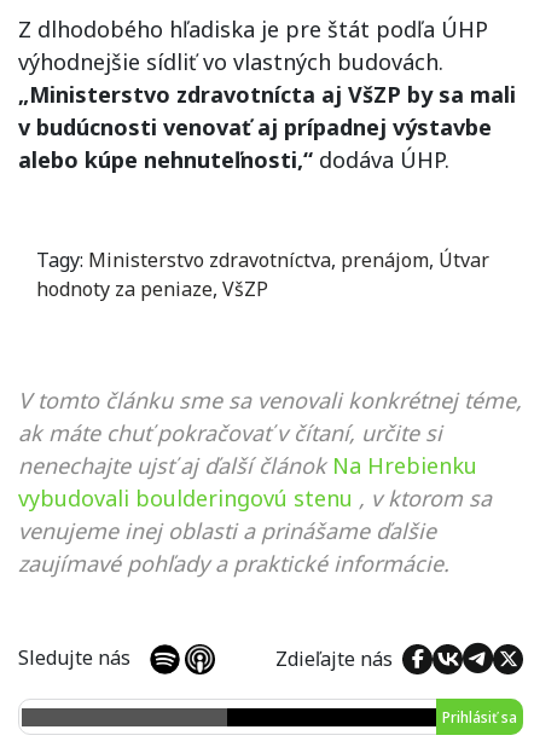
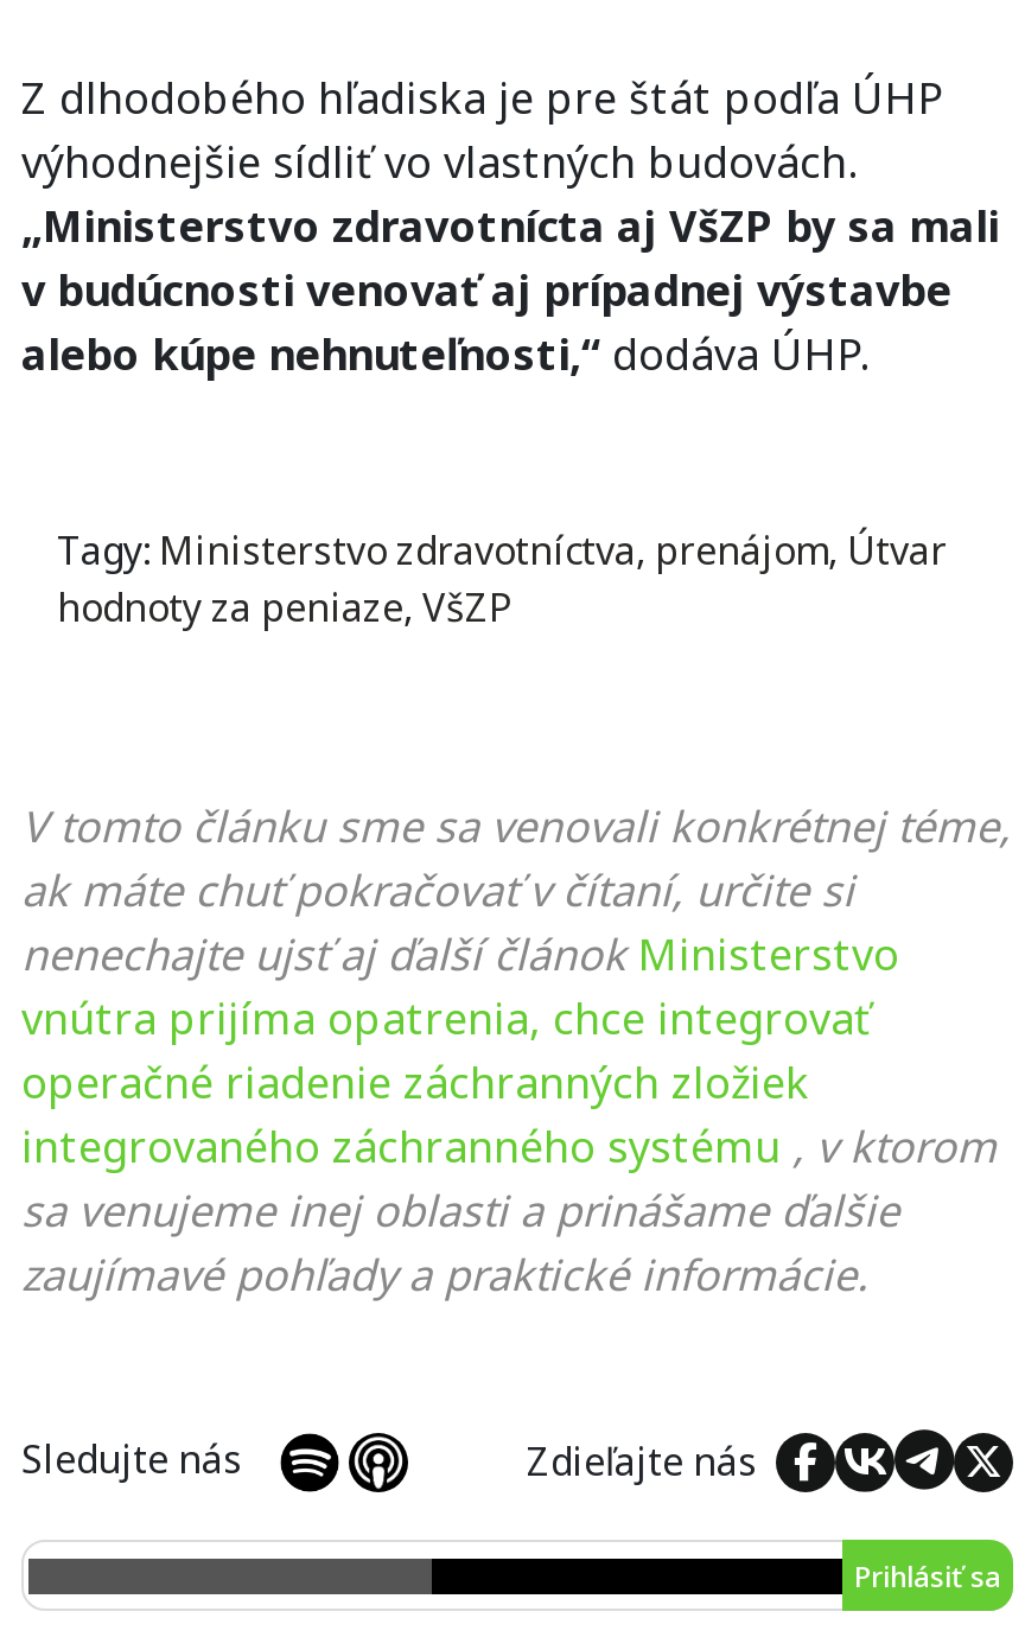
- nenechajte ujsť aj ďalší článok Na Hrebienku
- vybudovali boulderingovú stenu , v ktorom sa
- venujeme inej oblasti a prinášame ďalšie
+ nenechajte ujsť aj ďalší článok Ministerstvo
+ vnútra prijíma opatrenia, chce integrovať
+ operačné riadenie záchranných zložiek
+ integrovaného záchranného systému , v ktorom
+ sa venujeme inej oblasti a prinášame ďalšie
